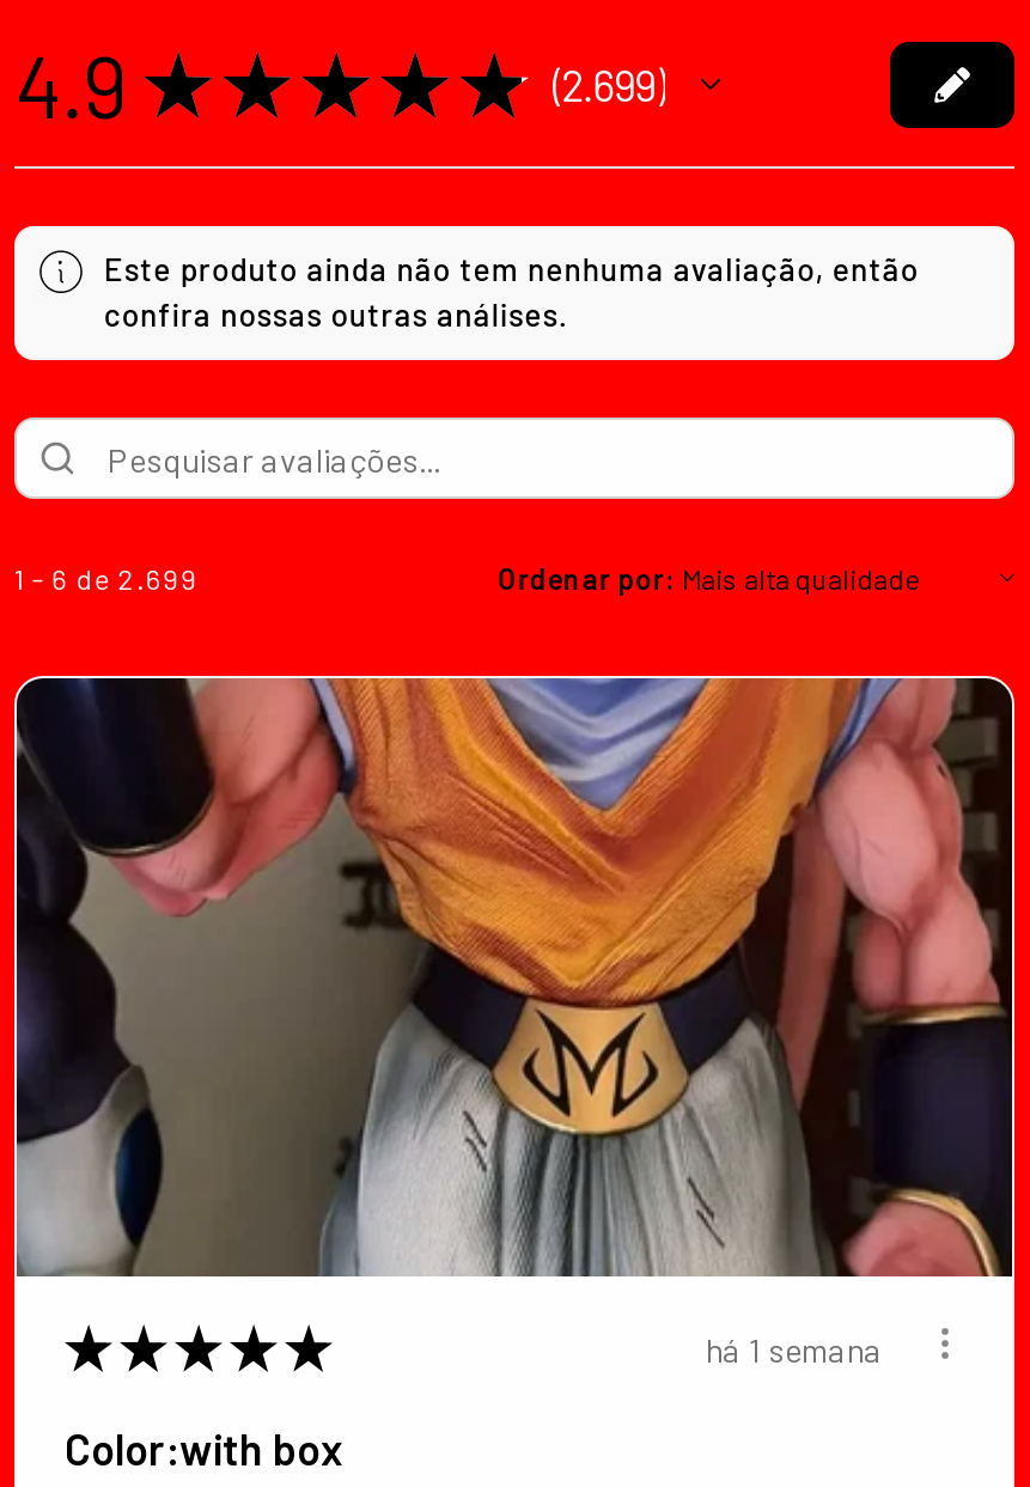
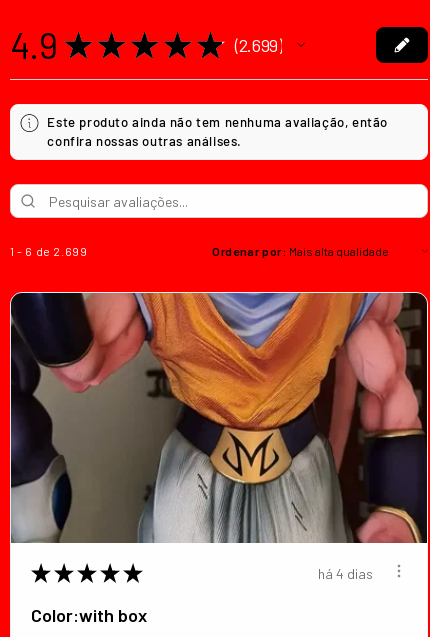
- há 1 semana
+ há 4 dias
